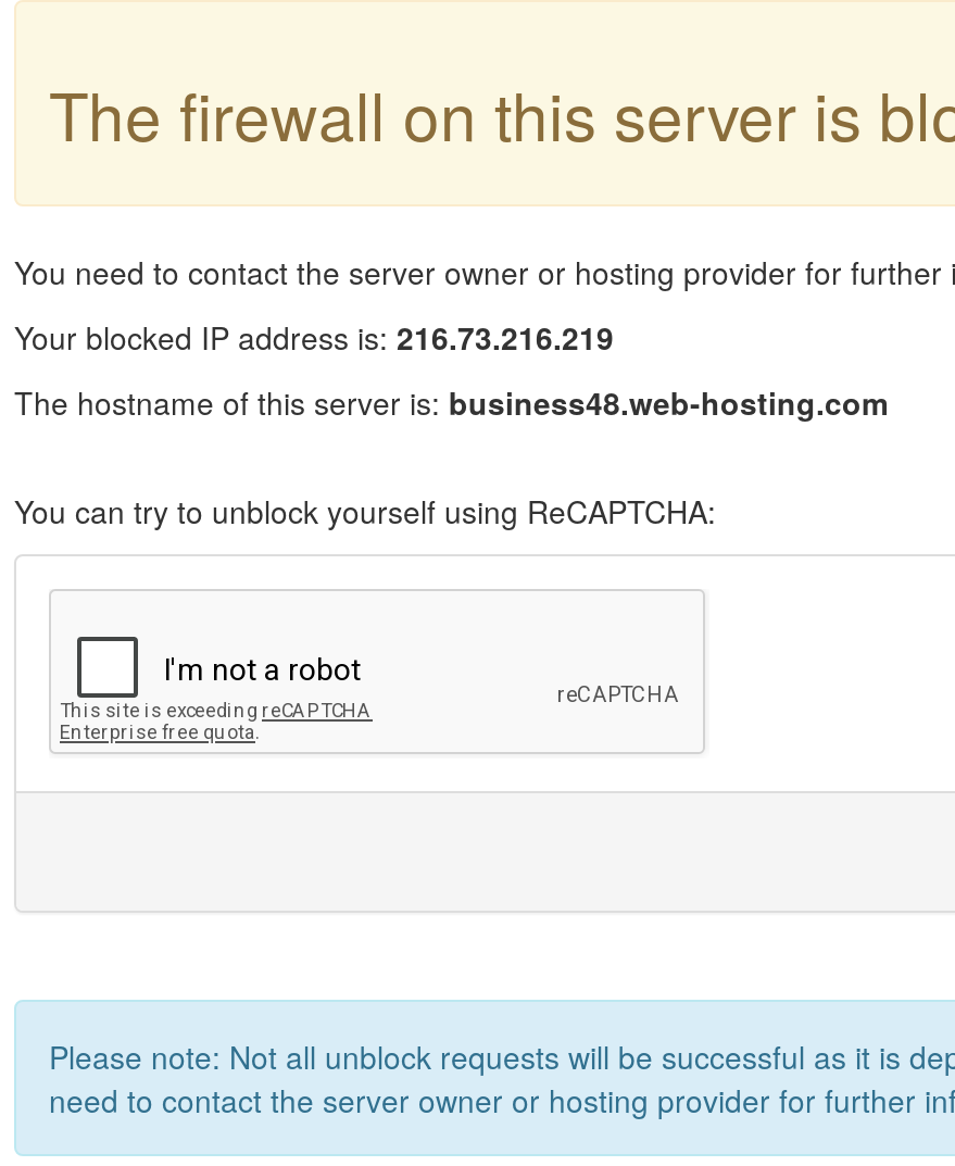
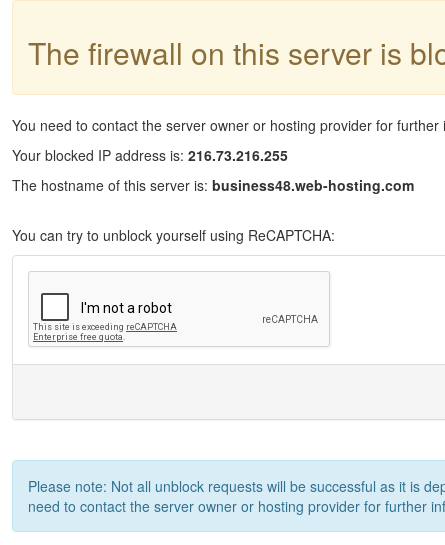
- Your blocked IP address is: 216.73.216.219
+ Your blocked IP address is: 216.73.216.255
